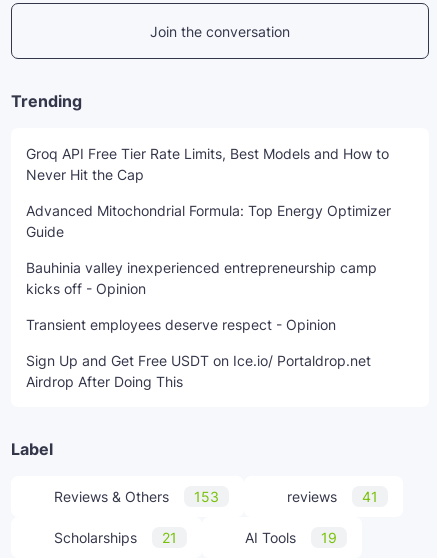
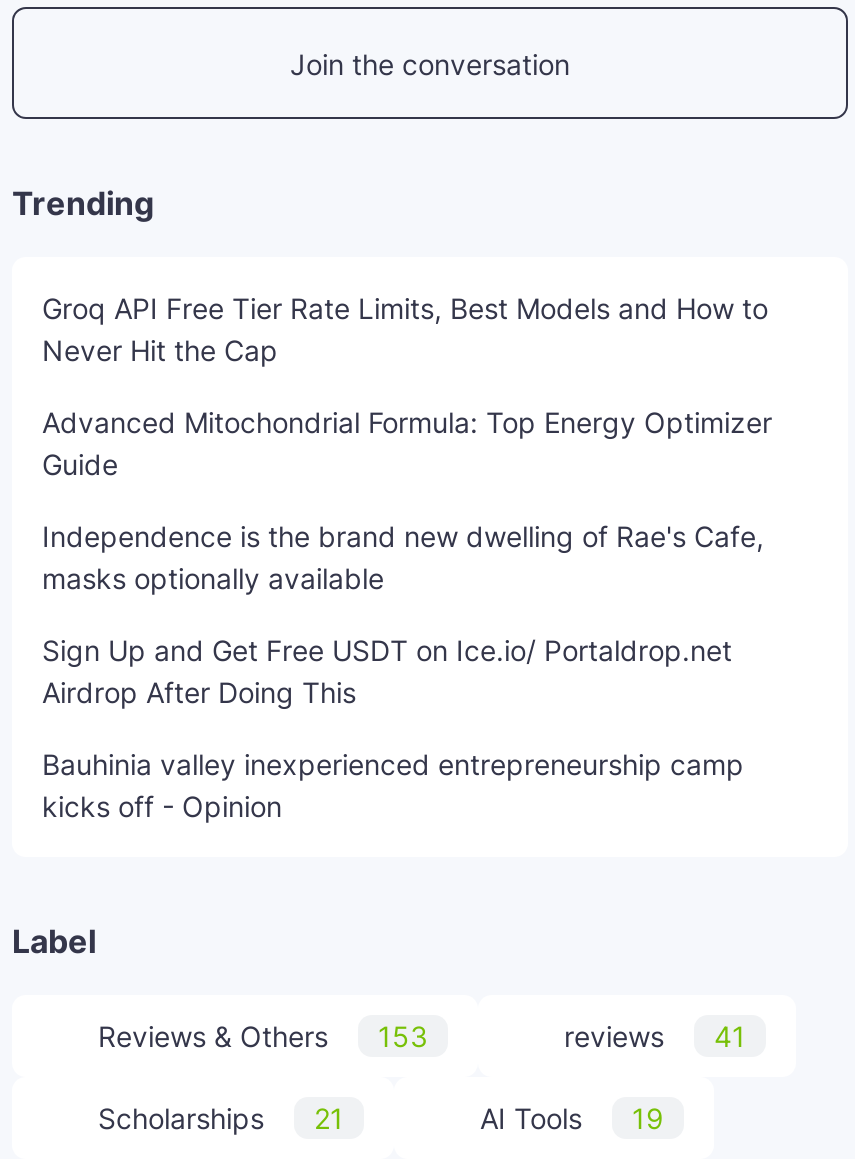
+ Independence is the brand new dwelling of Rae's Cafe,
+ masks optionally available

moved down: Bauhinia valley inexperienced entrepreneurship camp | kicks off - Opinion

- Transient employees deserve respect - Opinion

moved up: Sign Up and Get Free USDT on Ice.io/ Portaldrop.net | Airdrop After Doing This
